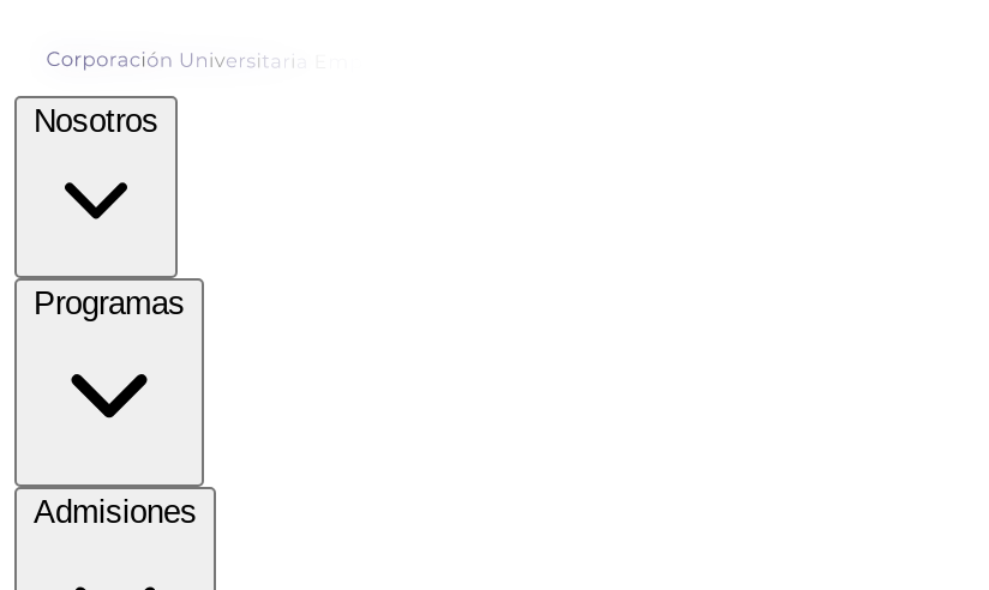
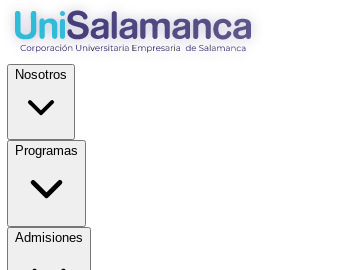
+ [image]
